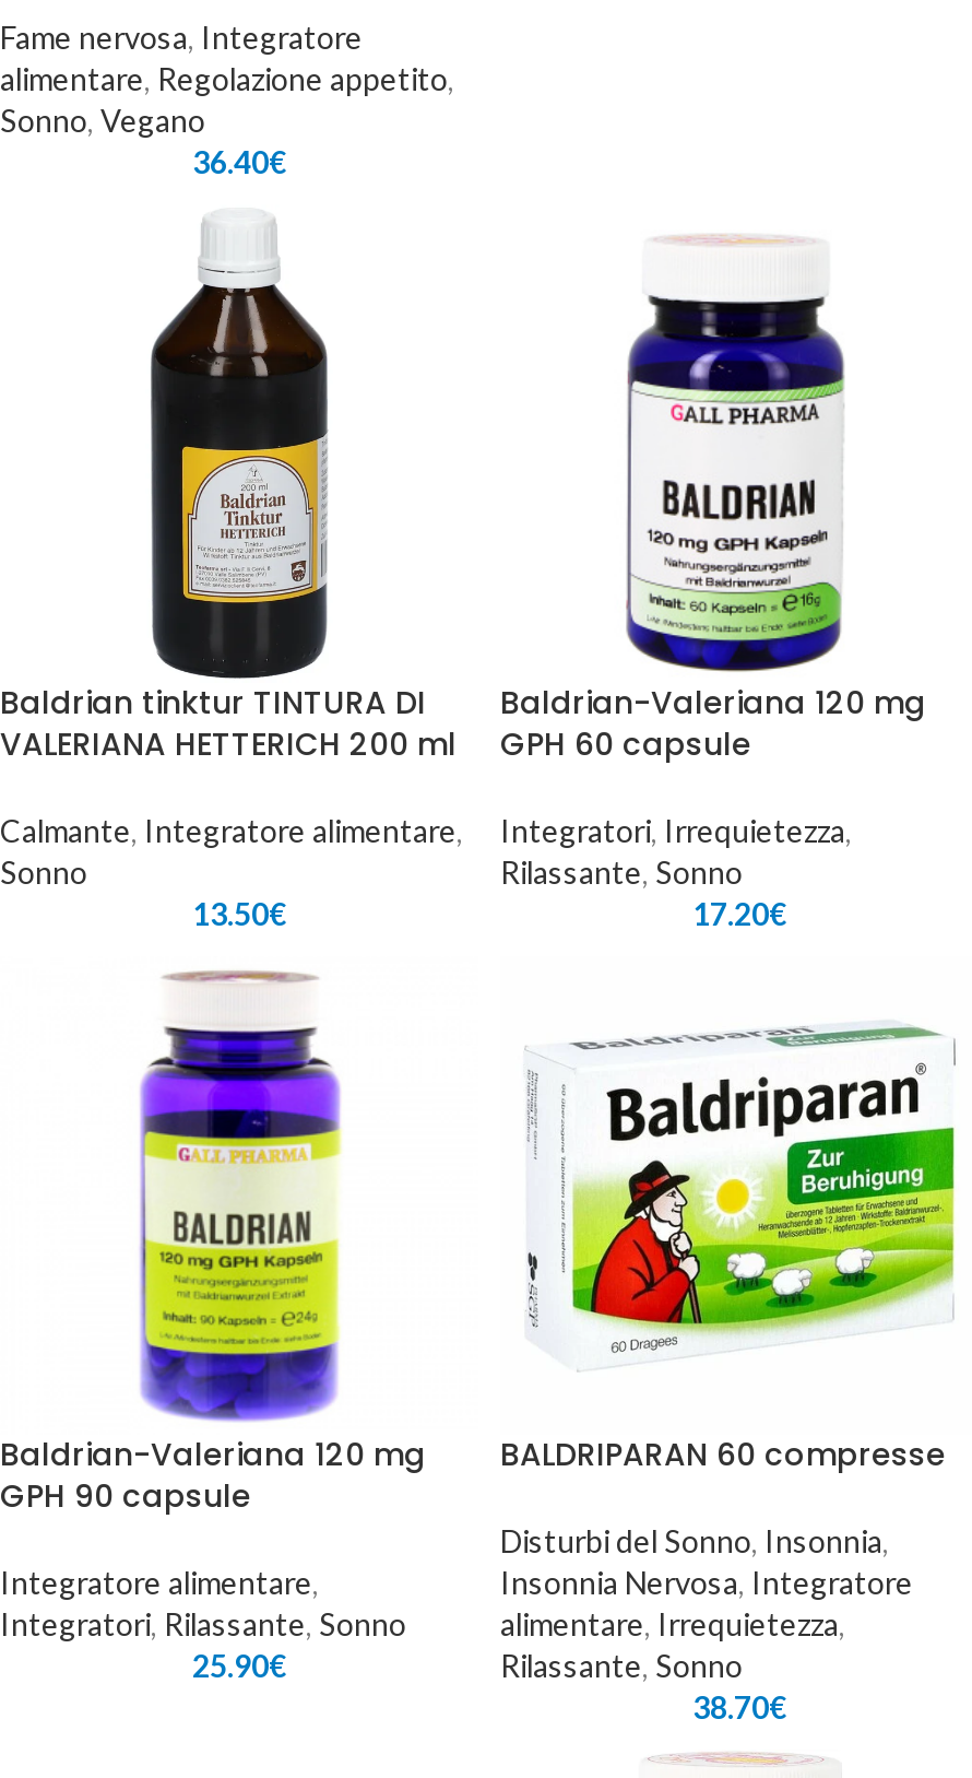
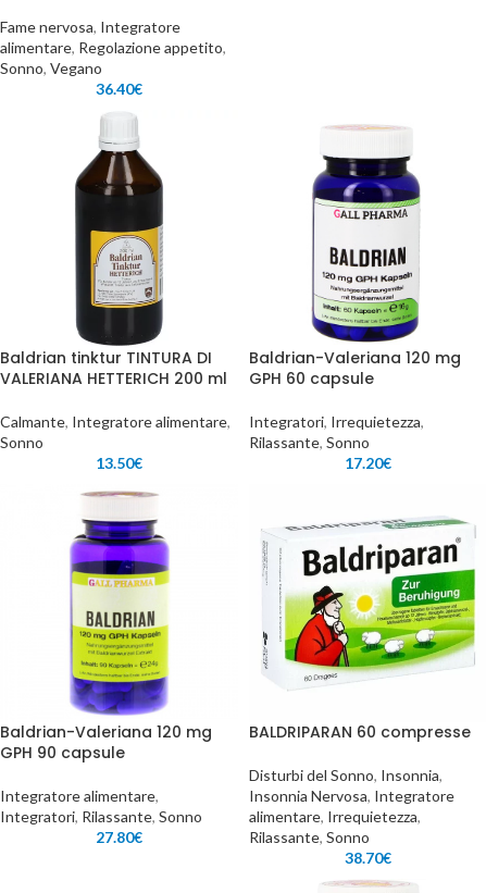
- 25.90€
+ 27.80€
